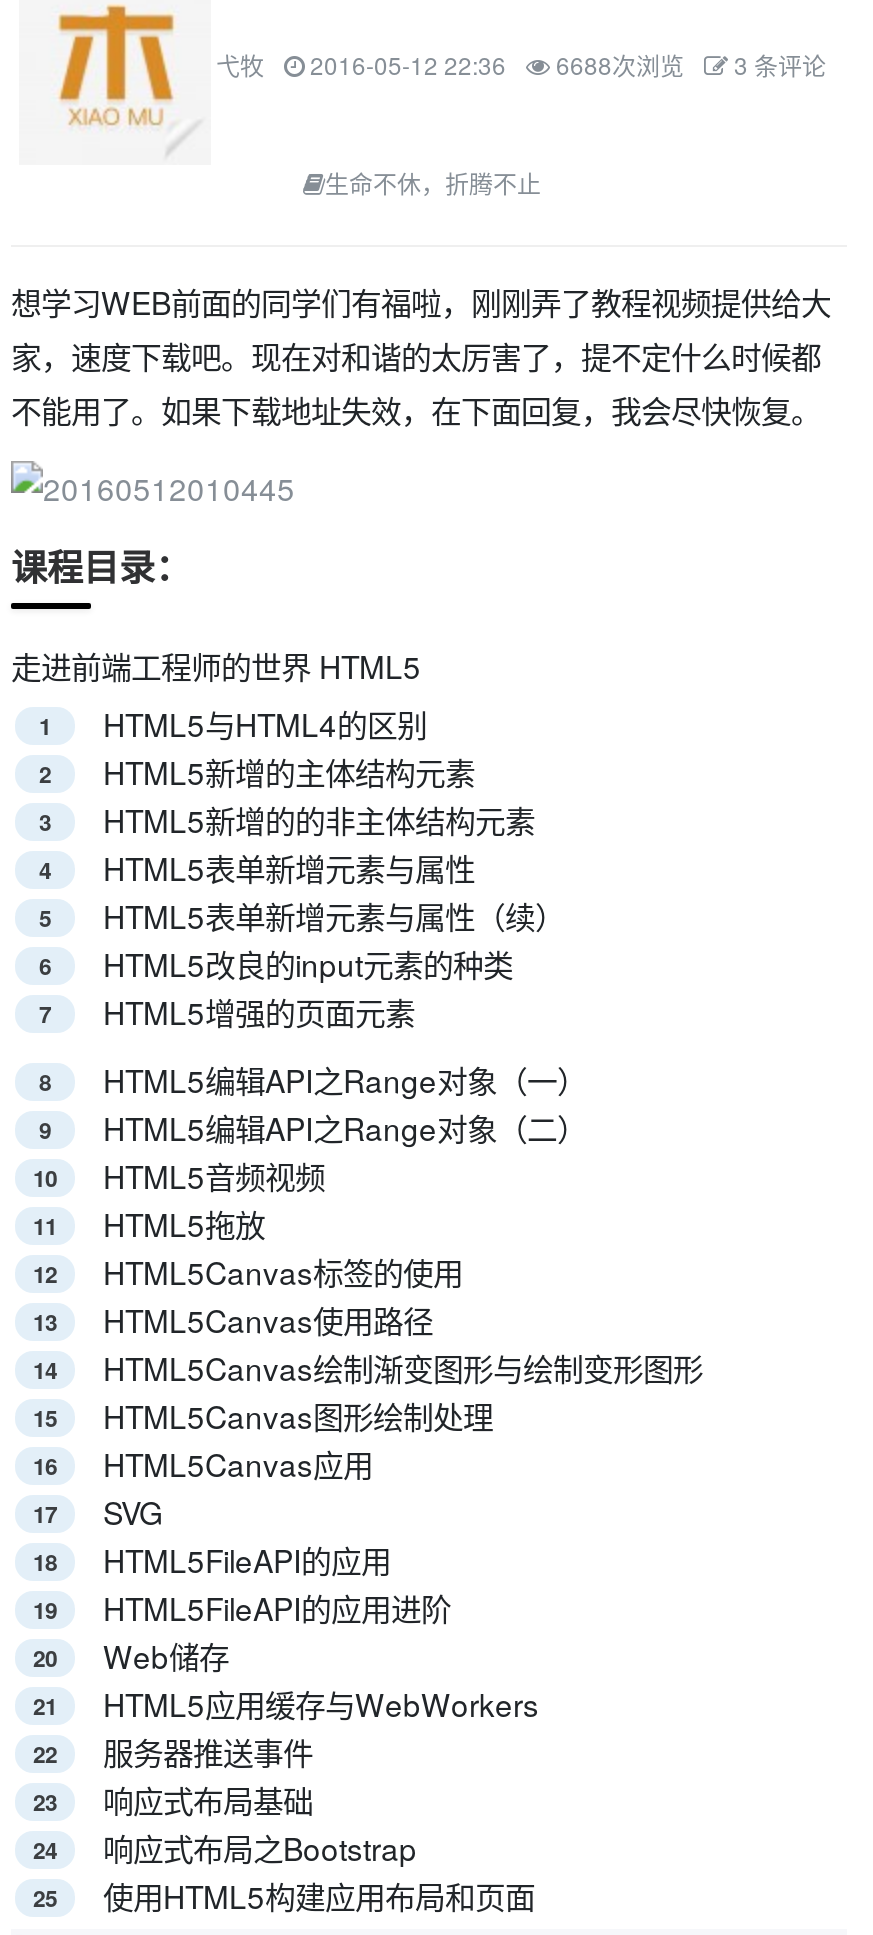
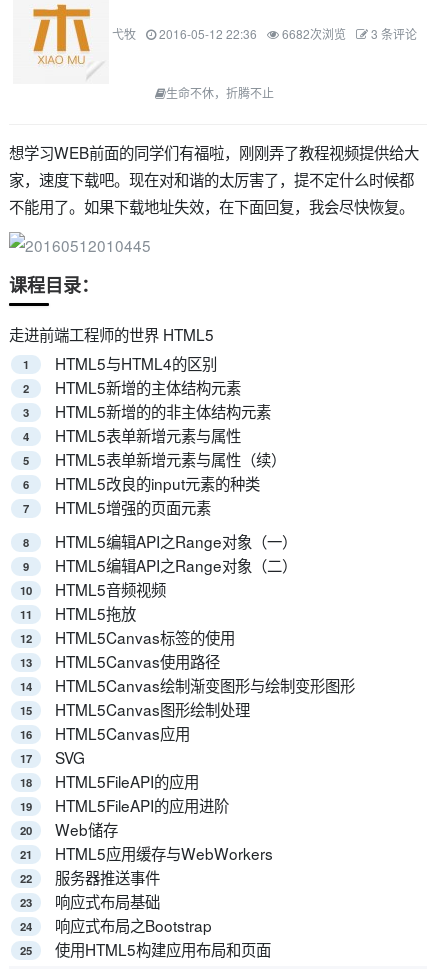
- 6688次浏览
+ 6682次浏览
